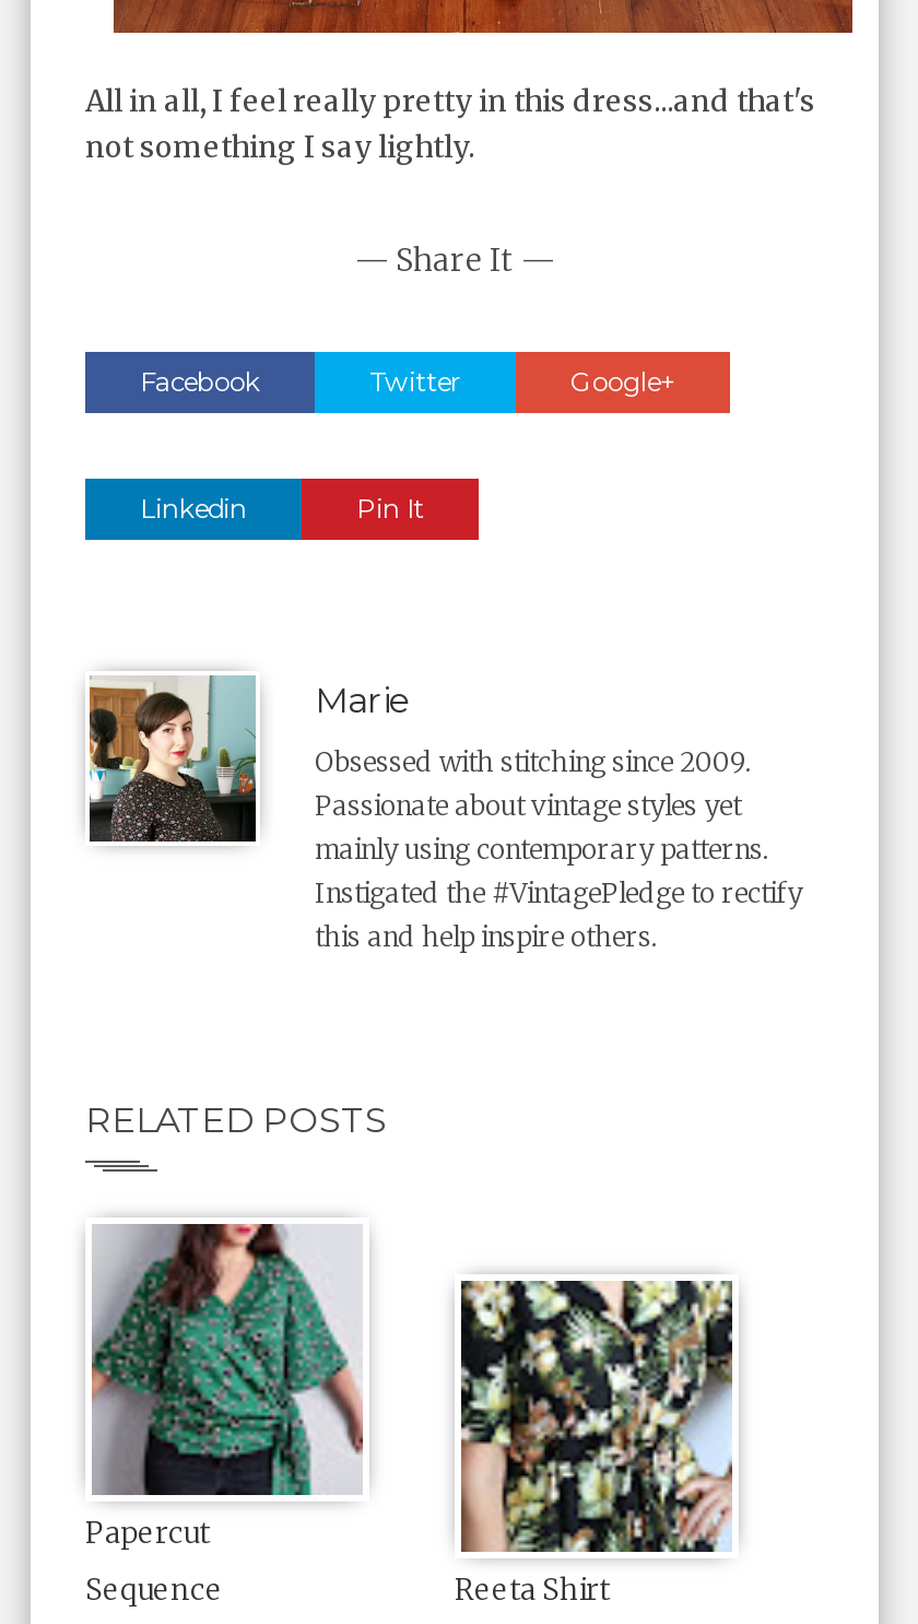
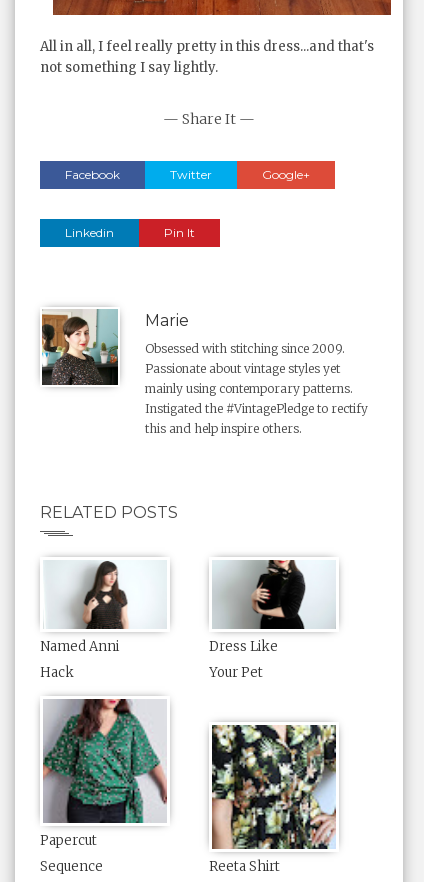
+ [image]
+ Named Anni
+ Hack

+ [image]
+ Dress Like
+ Your Pet
